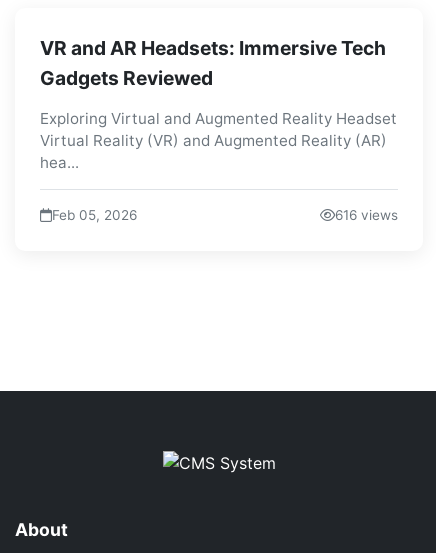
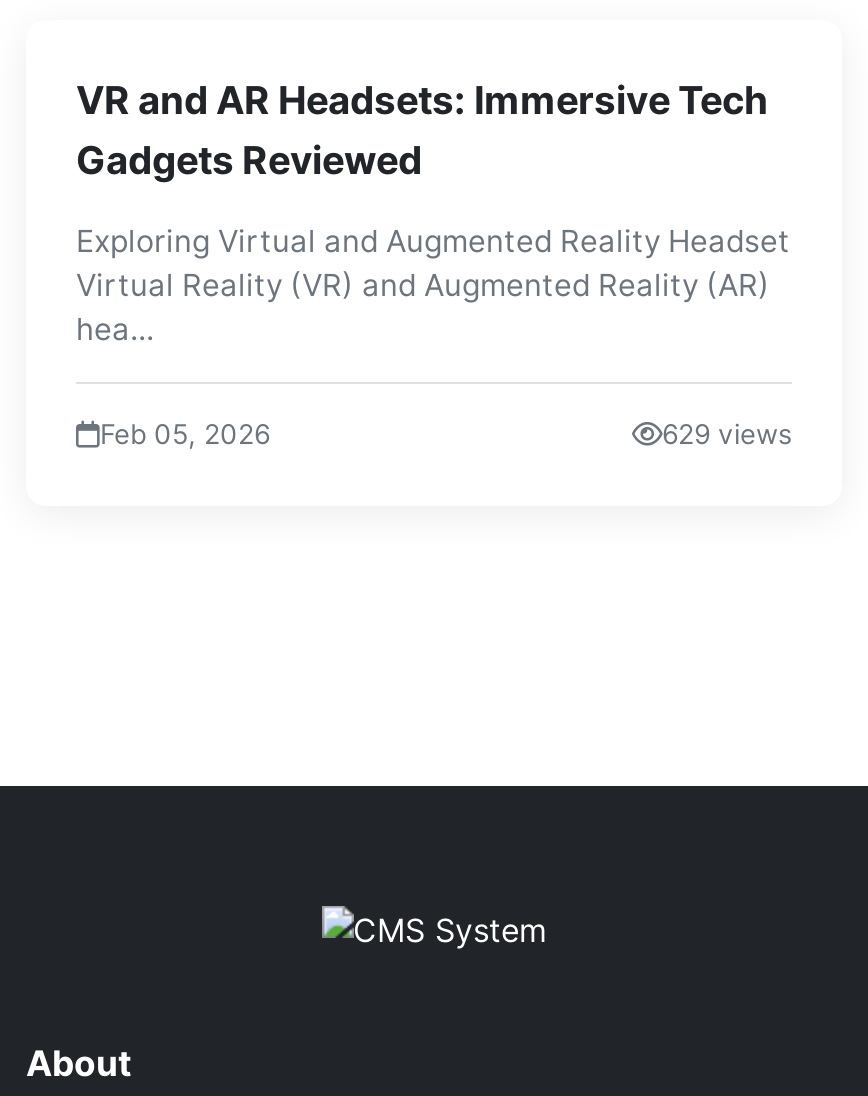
- 616 views
+ 629 views
